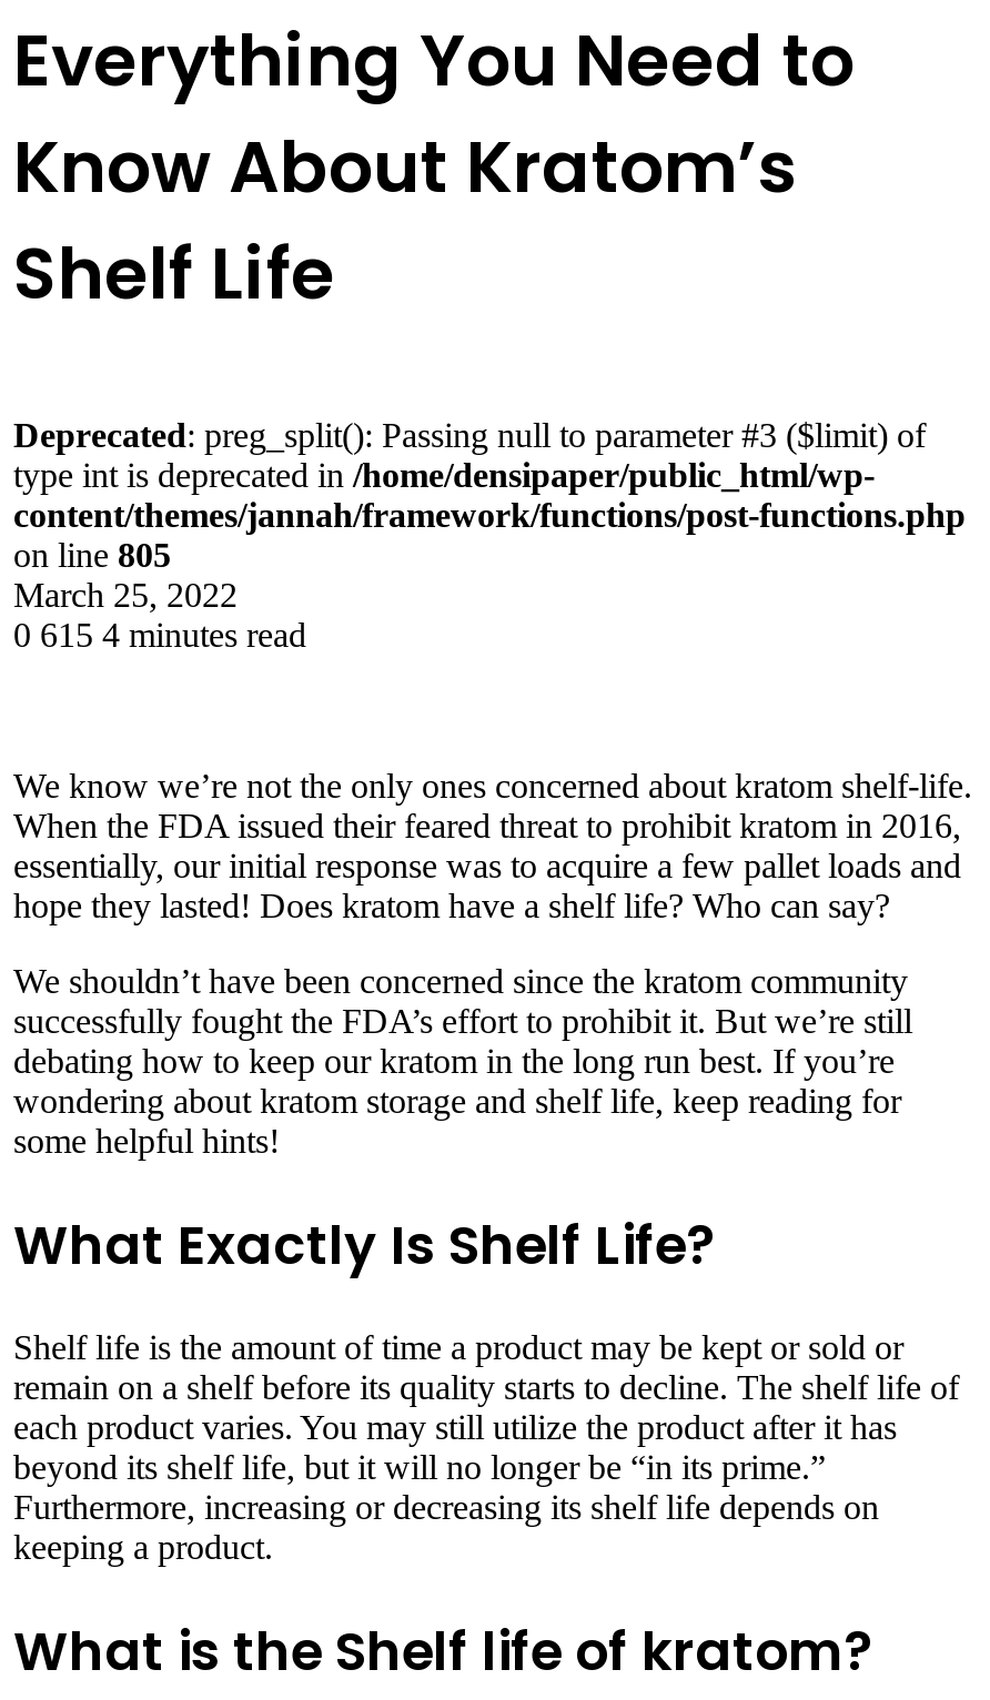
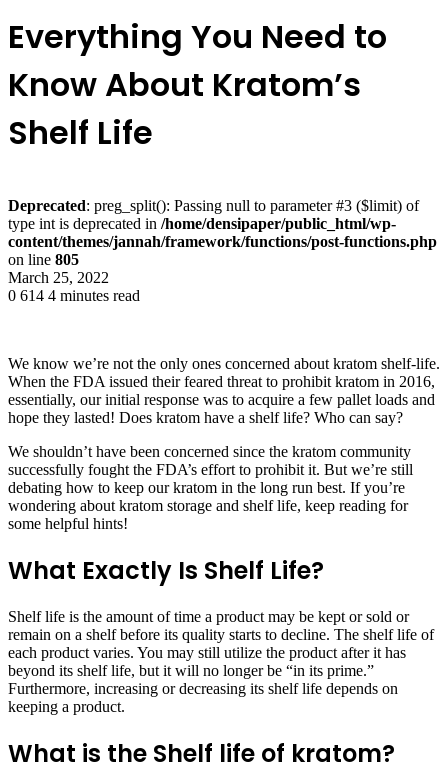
- 0 615 4 minutes read
+ 0 614 4 minutes read
